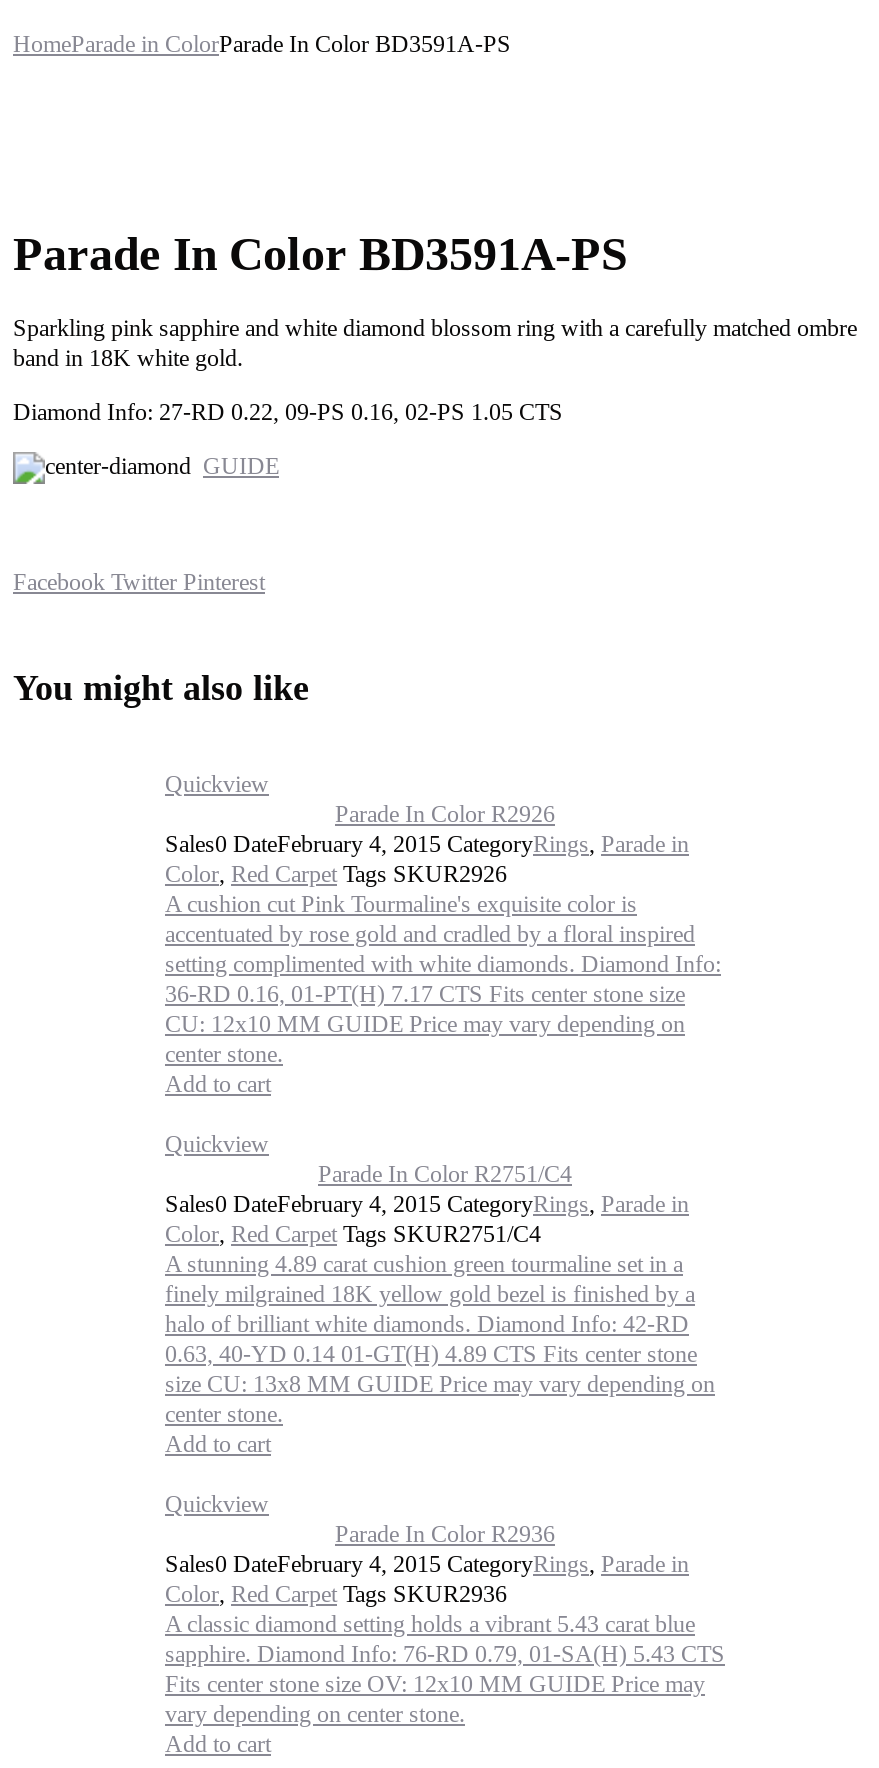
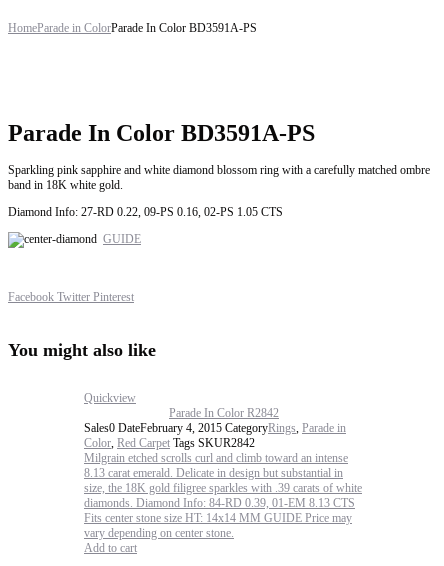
- Parade In Color R2926
+ Parade In Color R2842

- Color, Red Carpet Tags SKUR2926
- A cushion cut Pink Tourmaline's exquisite color is
- accentuated by rose gold and cradled by a floral inspired
- setting complimented with white diamonds. Diamond Info:
- 36-RD 0.16, 01-PT(H) 7.17 CTS Fits center stone size
- CU: 12x10 MM GUIDE Price may vary depending on
- center stone.
- Add to cart
- Quickview
- Parade In Color R2751/C4
- Sales0 DateFebruary 4, 2015 CategoryRings, Parade in
- Color, Red Carpet Tags SKUR2751/C4
- A stunning 4.89 carat cushion green tourmaline set in a
- finely milgrained 18K yellow gold bezel is finished by a
- halo of brilliant white diamonds. Diamond Info: 42-RD
- 0.63, 40-YD 0.14 01-GT(H) 4.89 CTS Fits center stone
- size CU: 13x8 MM GUIDE Price may vary depending on
- center stone.
- Add to cart
- Quickview
- Parade In Color R2936
- Sales0 DateFebruary 4, 2015 CategoryRings, Parade in
- Color, Red Carpet Tags SKUR2936
- A classic diamond setting holds a vibrant 5.43 carat blue
- sapphire. Diamond Info: 76-RD 0.79, 01-SA(H) 5.43 CTS
- Fits center stone size OV: 12x10 MM GUIDE Price may
+ Color, Red Carpet Tags SKUR2842
+ Milgrain etched scrolls curl and climb toward an intense
+ 8.13 carat emerald. Delicate in design but substantial in
+ size, the 18K gold filigree sparkles with .39 carats of white
+ diamonds. Diamond Info: 84-RD 0.39, 01-EM 8.13 CTS
+ Fits center stone size HT: 14x14 MM GUIDE Price may
